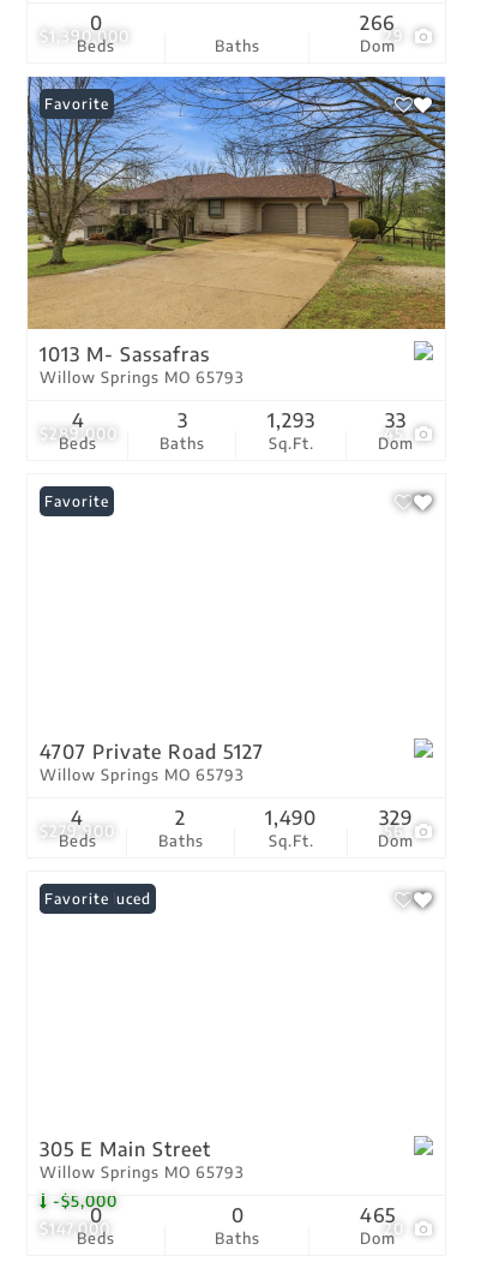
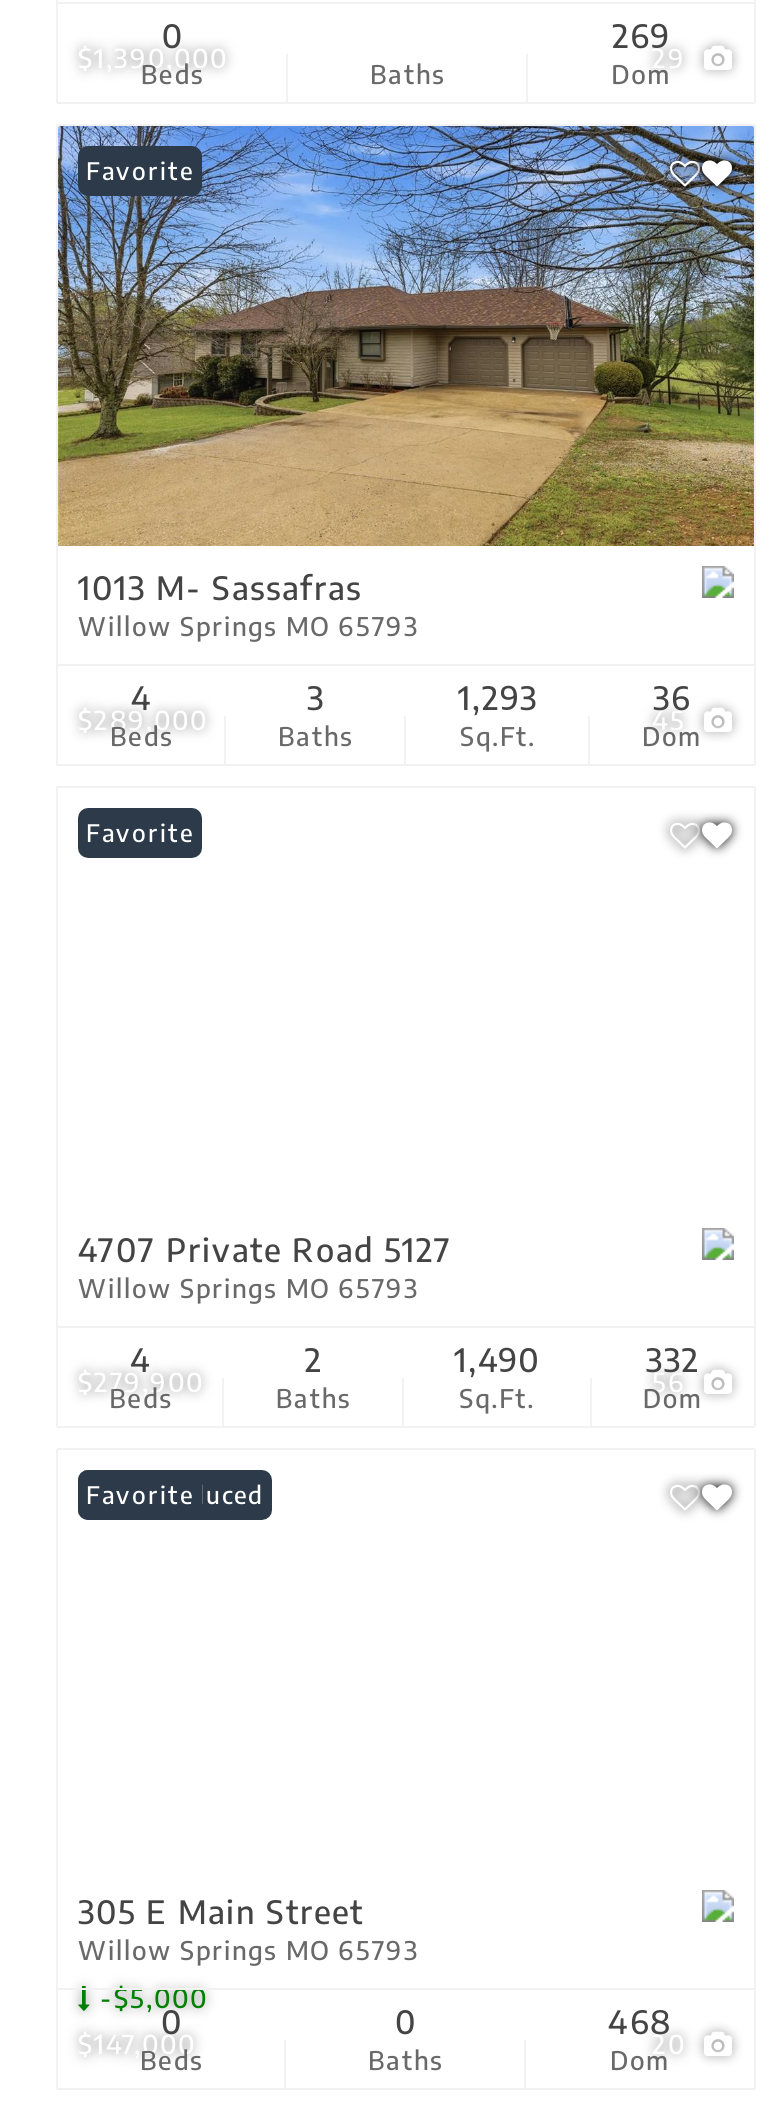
- 266
+ 269

- 33
+ 36

- 329
+ 332

- 465
+ 468
